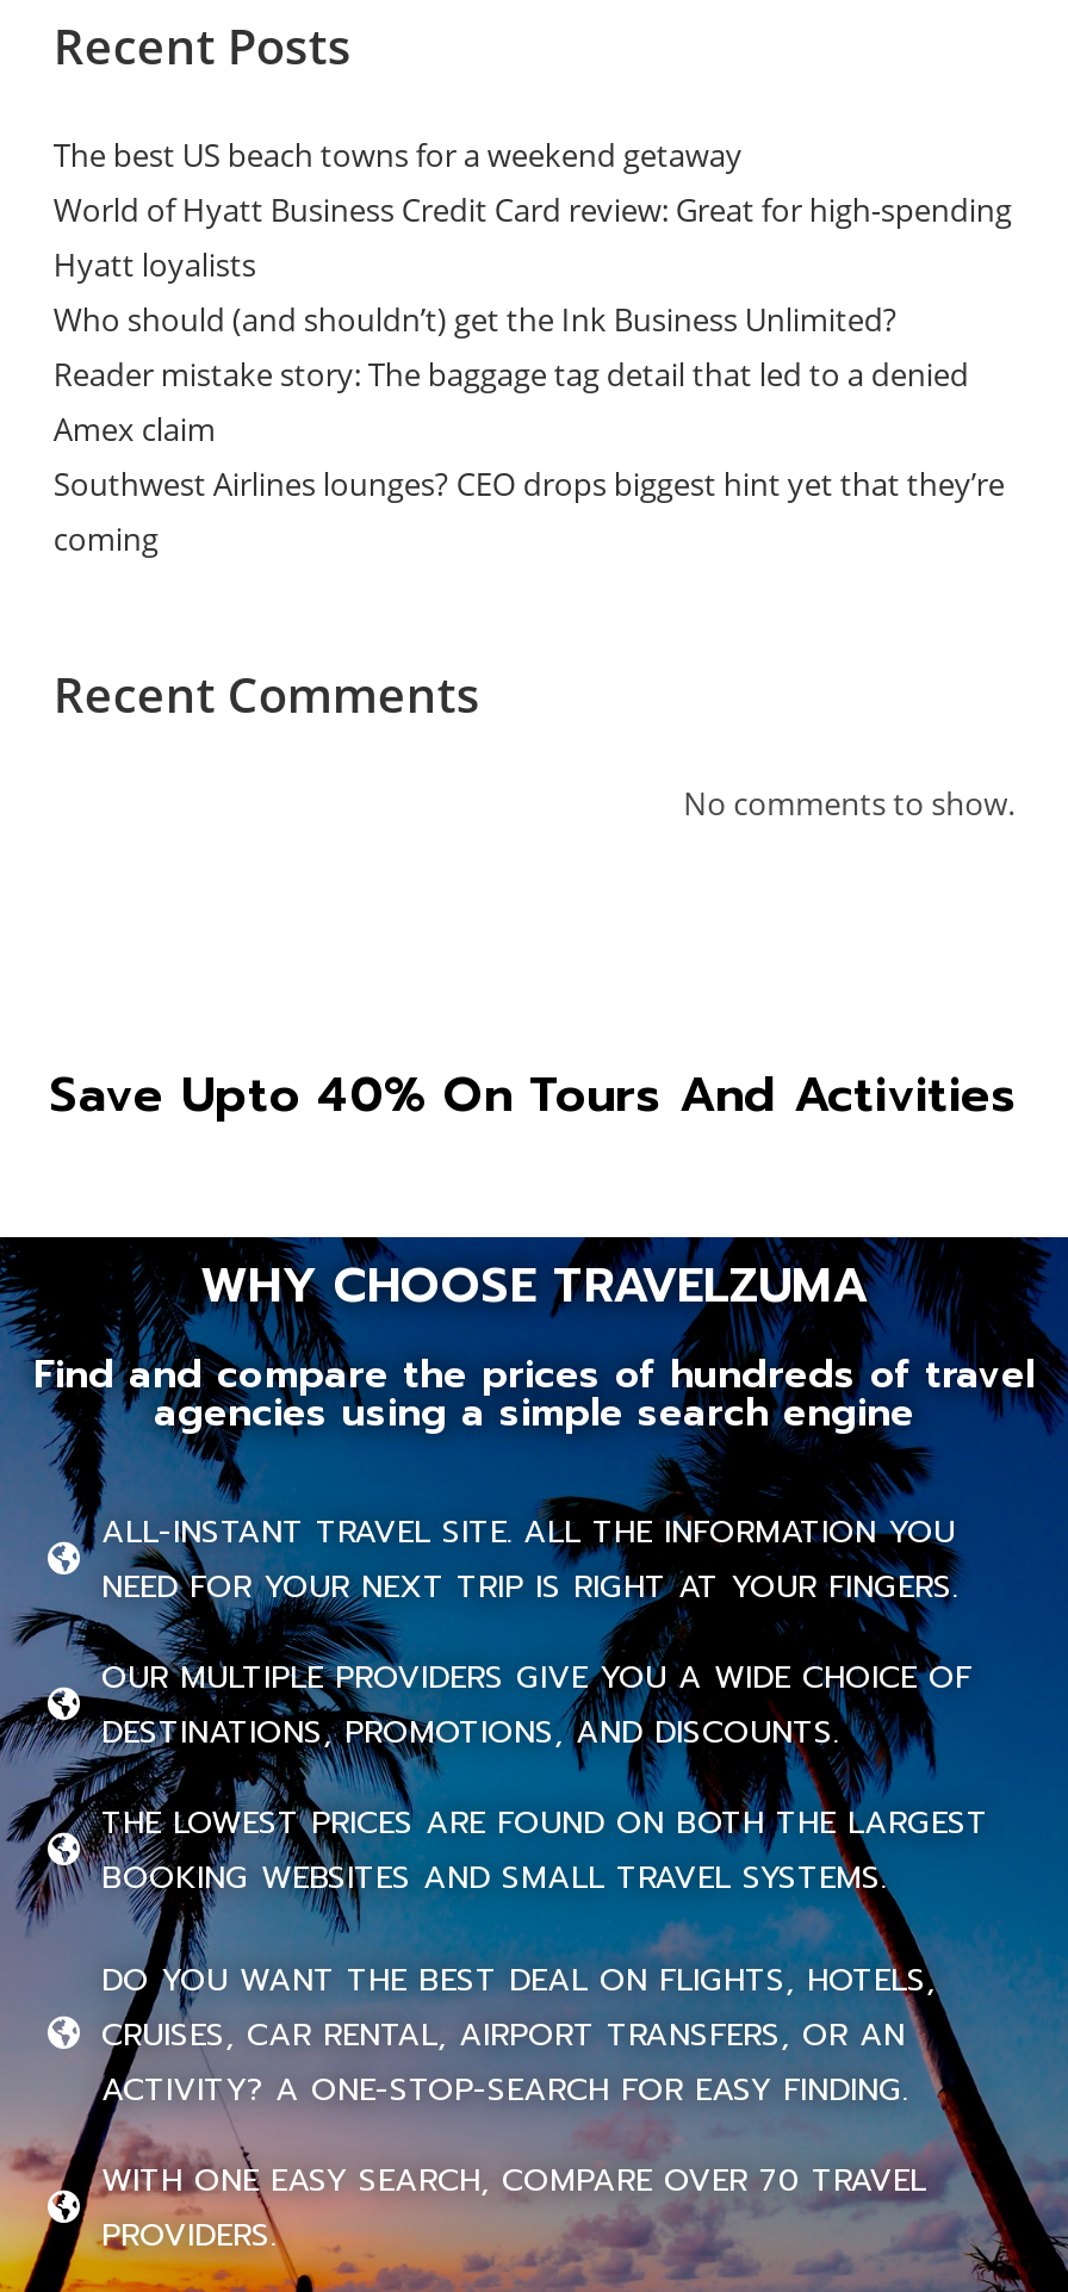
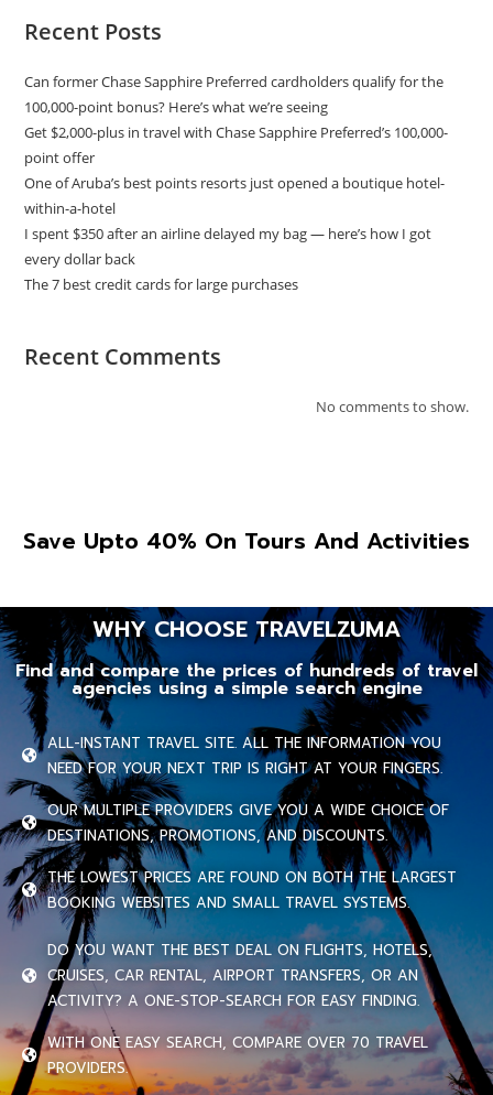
- The best US beach towns for a weekend getaway
- World of Hyatt Business Credit Card review: Great for high-spending
- Hyatt loyalists
- Who should (and shouldn’t) get the Ink Business Unlimited?
- Reader mistake story: The baggage tag detail that led to a denied
- Amex claim
- Southwest Airlines lounges? CEO drops biggest hint yet that they’re
- coming
+ Can former Chase Sapphire Preferred cardholders qualify for the
+ 100,000-point bonus? Here’s what we’re seeing
+ Get $2,000-plus in travel with Chase Sapphire Preferred’s 100,000-
+ point offer
+ One of Aruba’s best points resorts just opened a boutique hotel-
+ within-a-hotel
+ I spent $350 after an airline delayed my bag — here’s how I got
+ every dollar back
+ The 7 best credit cards for large purchases
